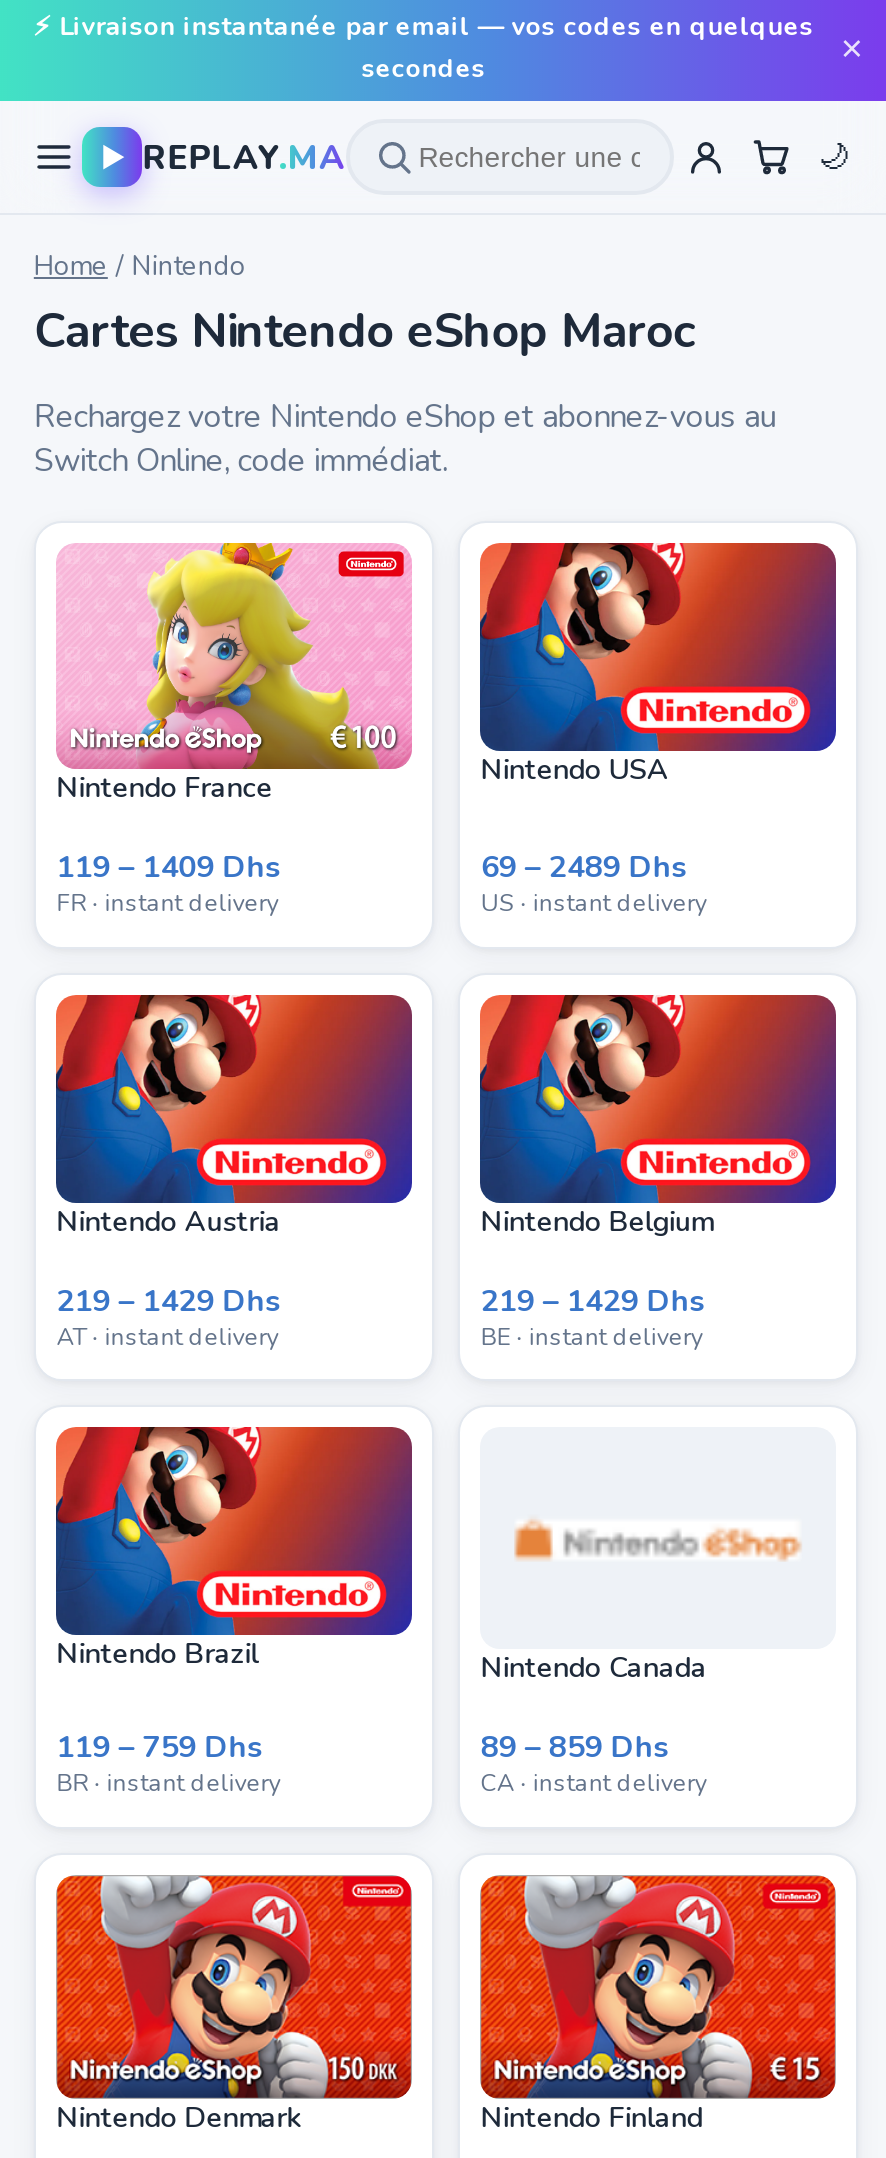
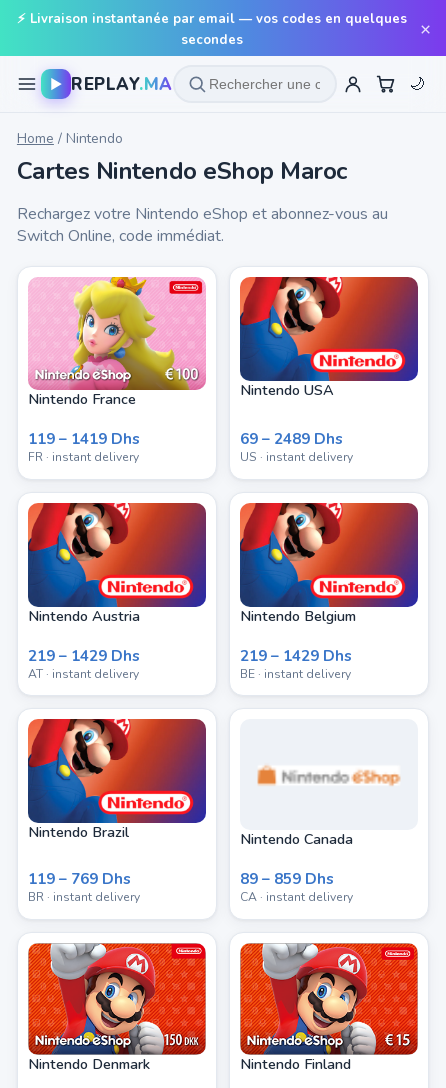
- 119 – 1409 Dhs
+ 119 – 1419 Dhs

- 119 – 759 Dhs
+ 119 – 769 Dhs
